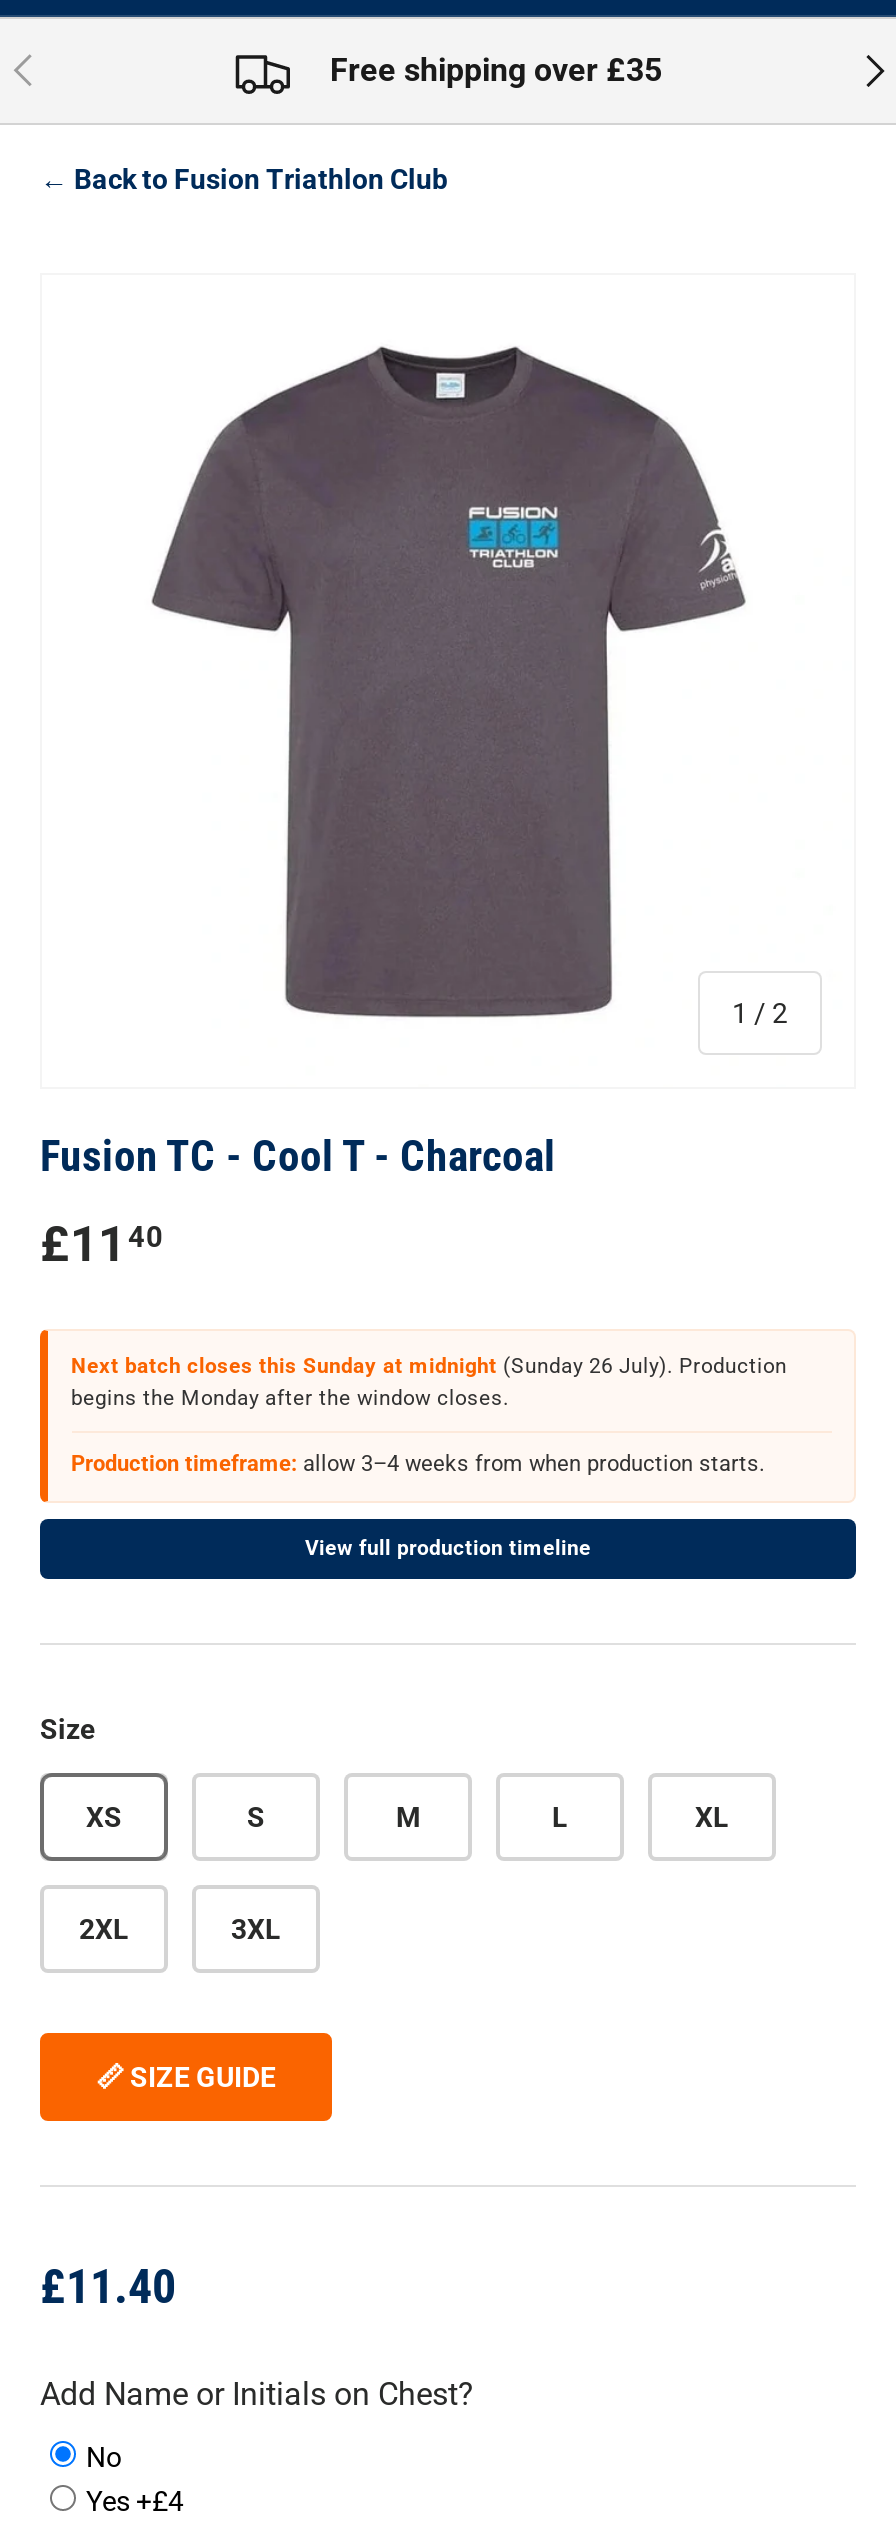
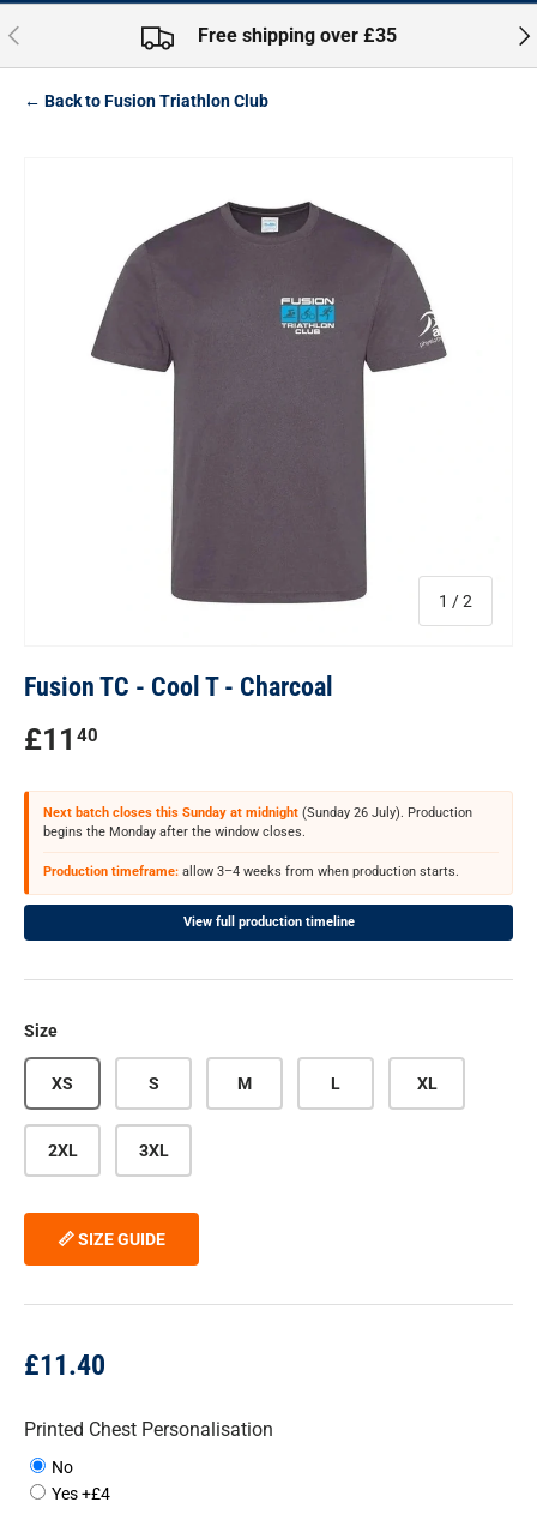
- Add Name or Initials on Chest?
+ Printed Chest Personalisation
